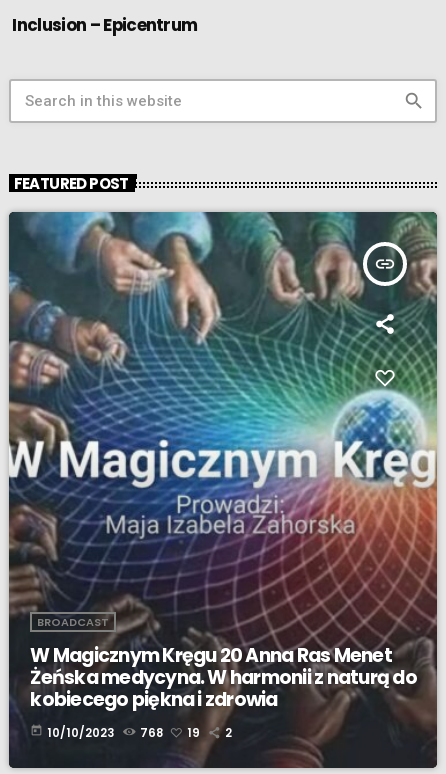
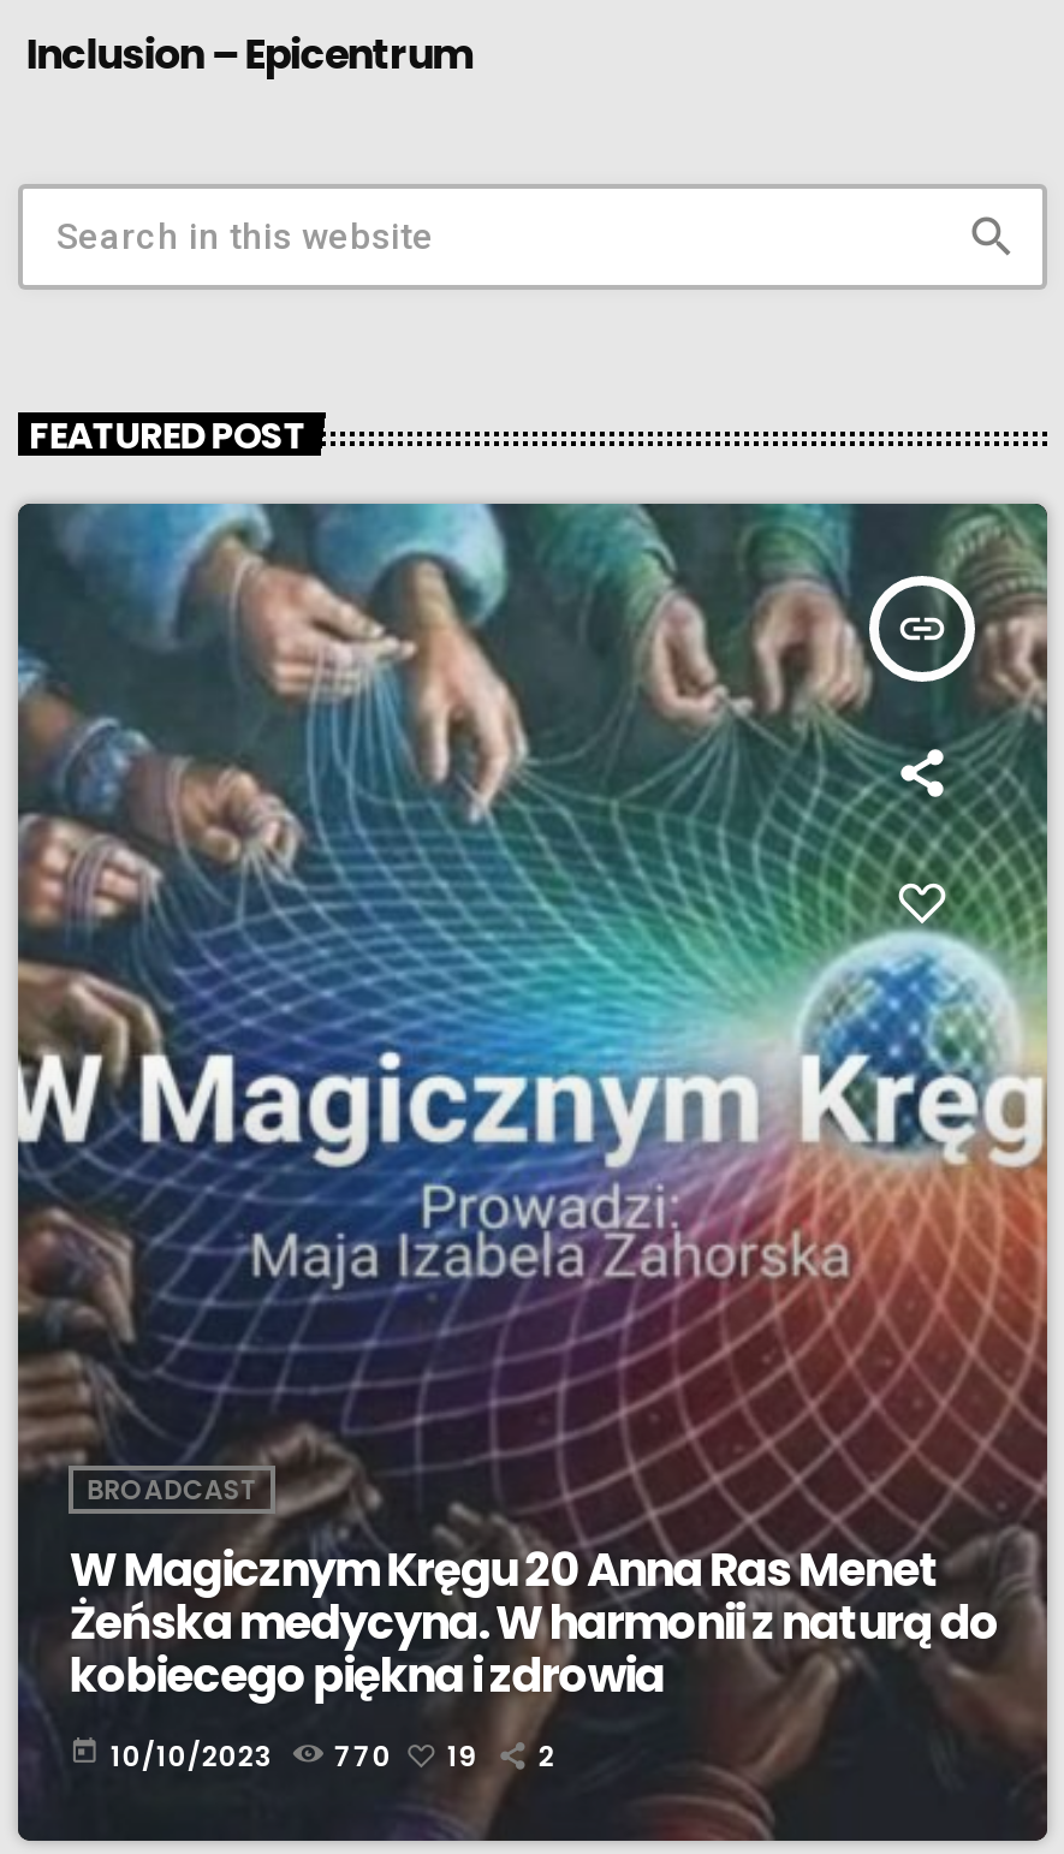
- 768
+ 770
